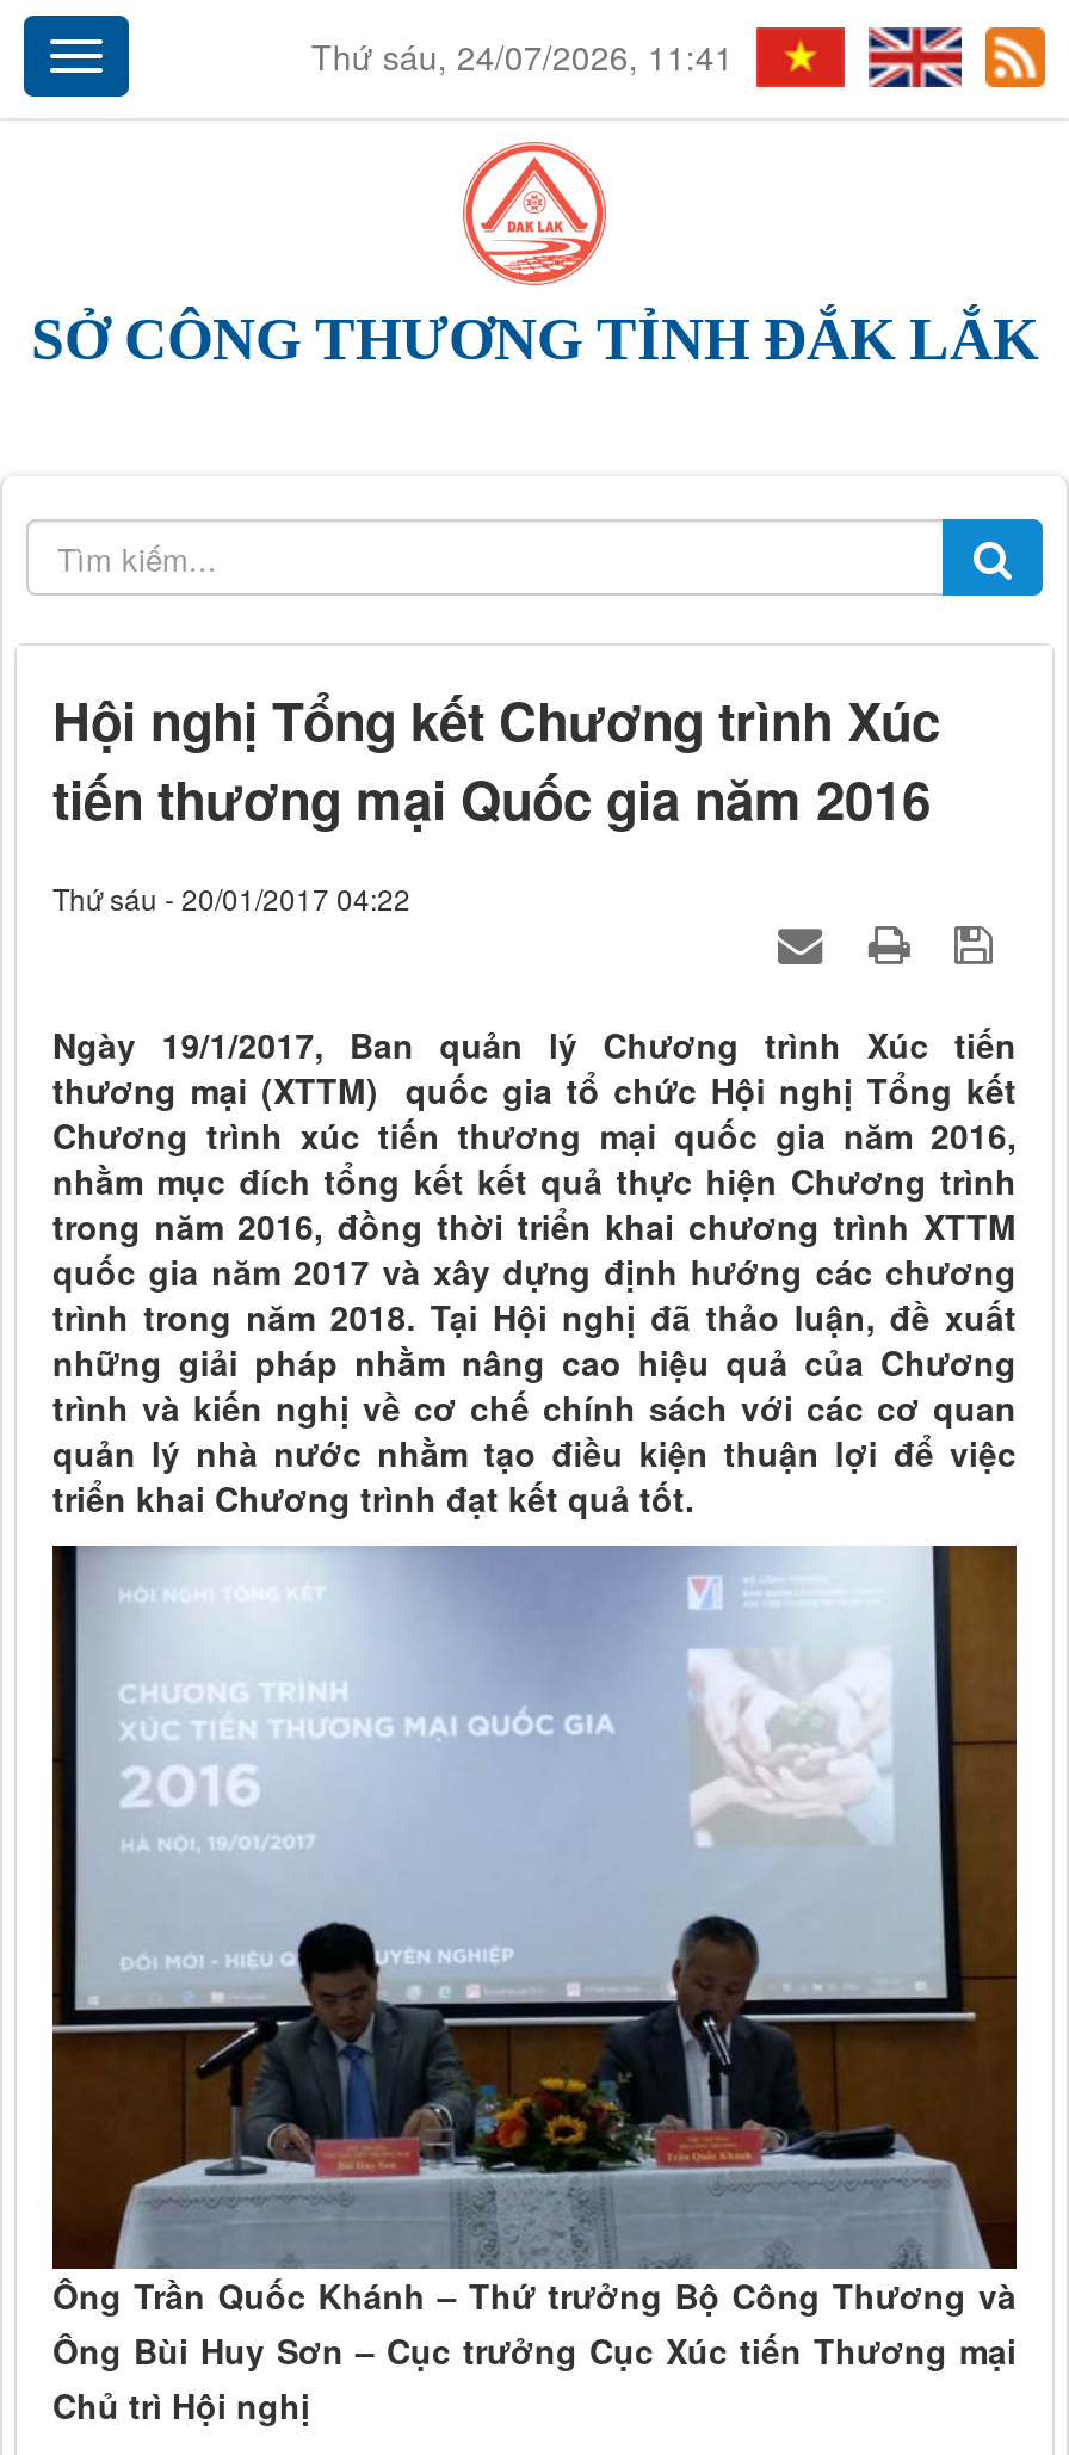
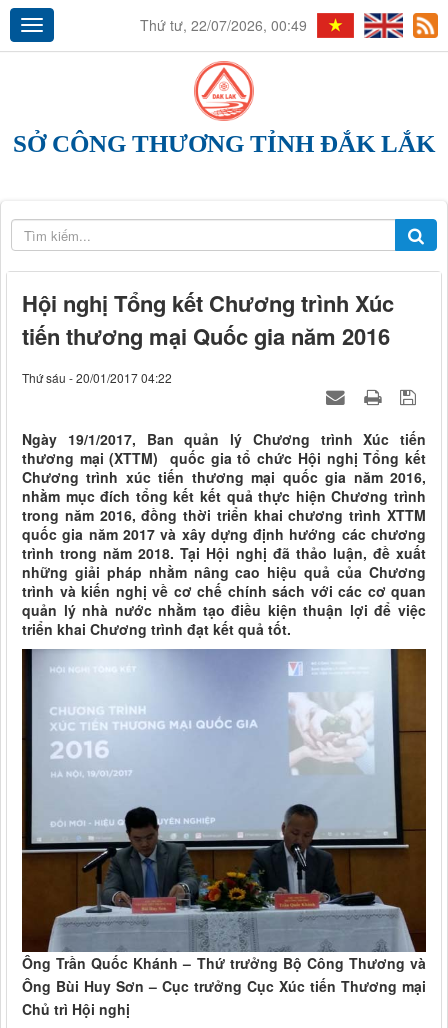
- Thứ sáu, 24/07/2026, 11:41
+ Thứ tư, 22/07/2026, 00:49
